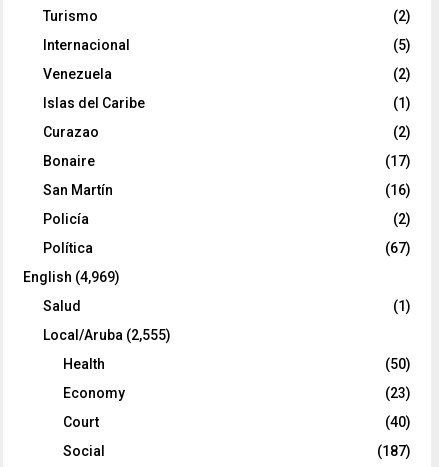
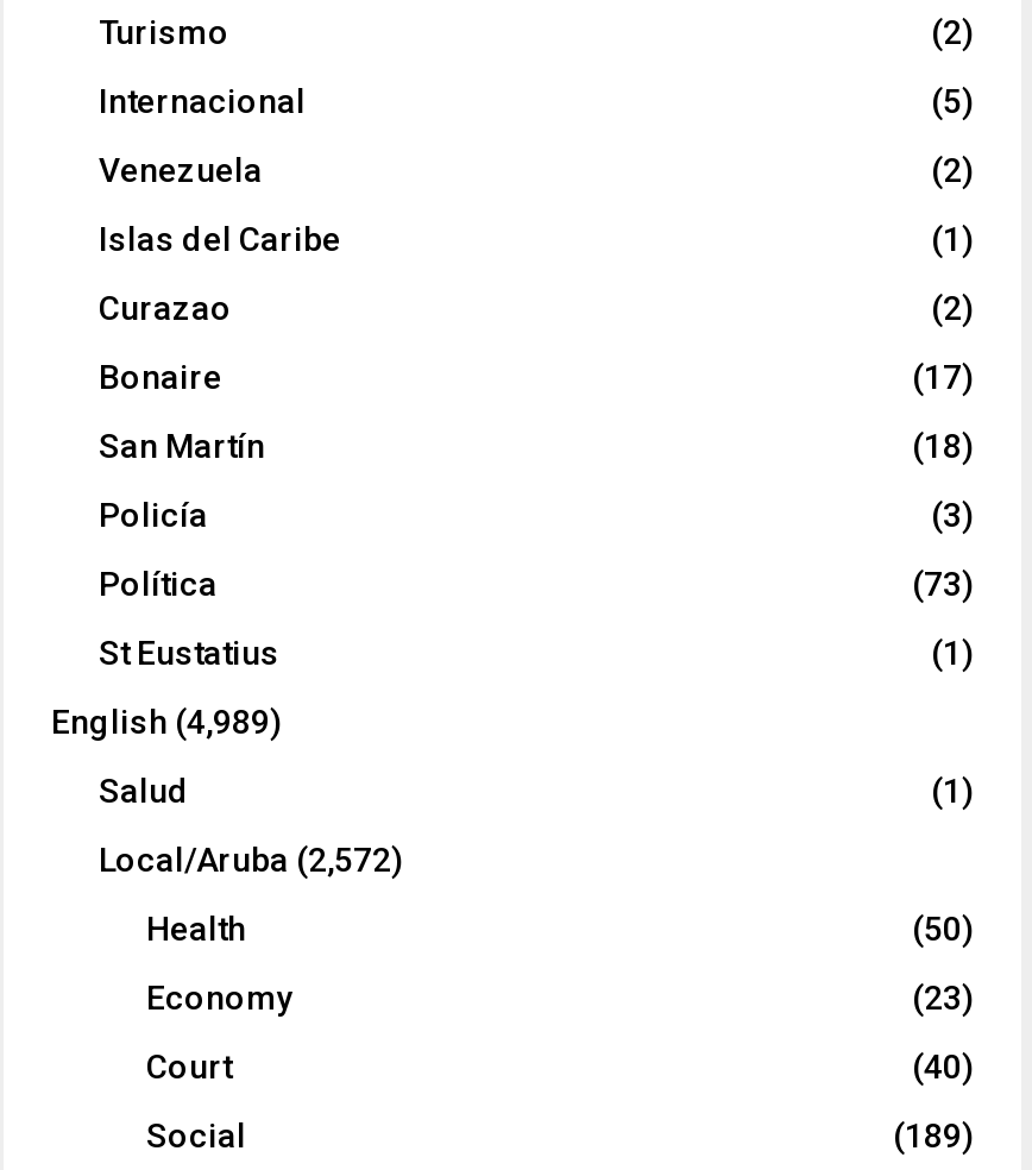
- (16)
+ (18)

- (2)
+ (3)

- (67)
- English (4,969)
+ (73)
+ St Eustatius
+ (1)
+ English (4,989)

- Local/Aruba (2,555)
+ Local/Aruba (2,572)

- (187)
+ (189)
